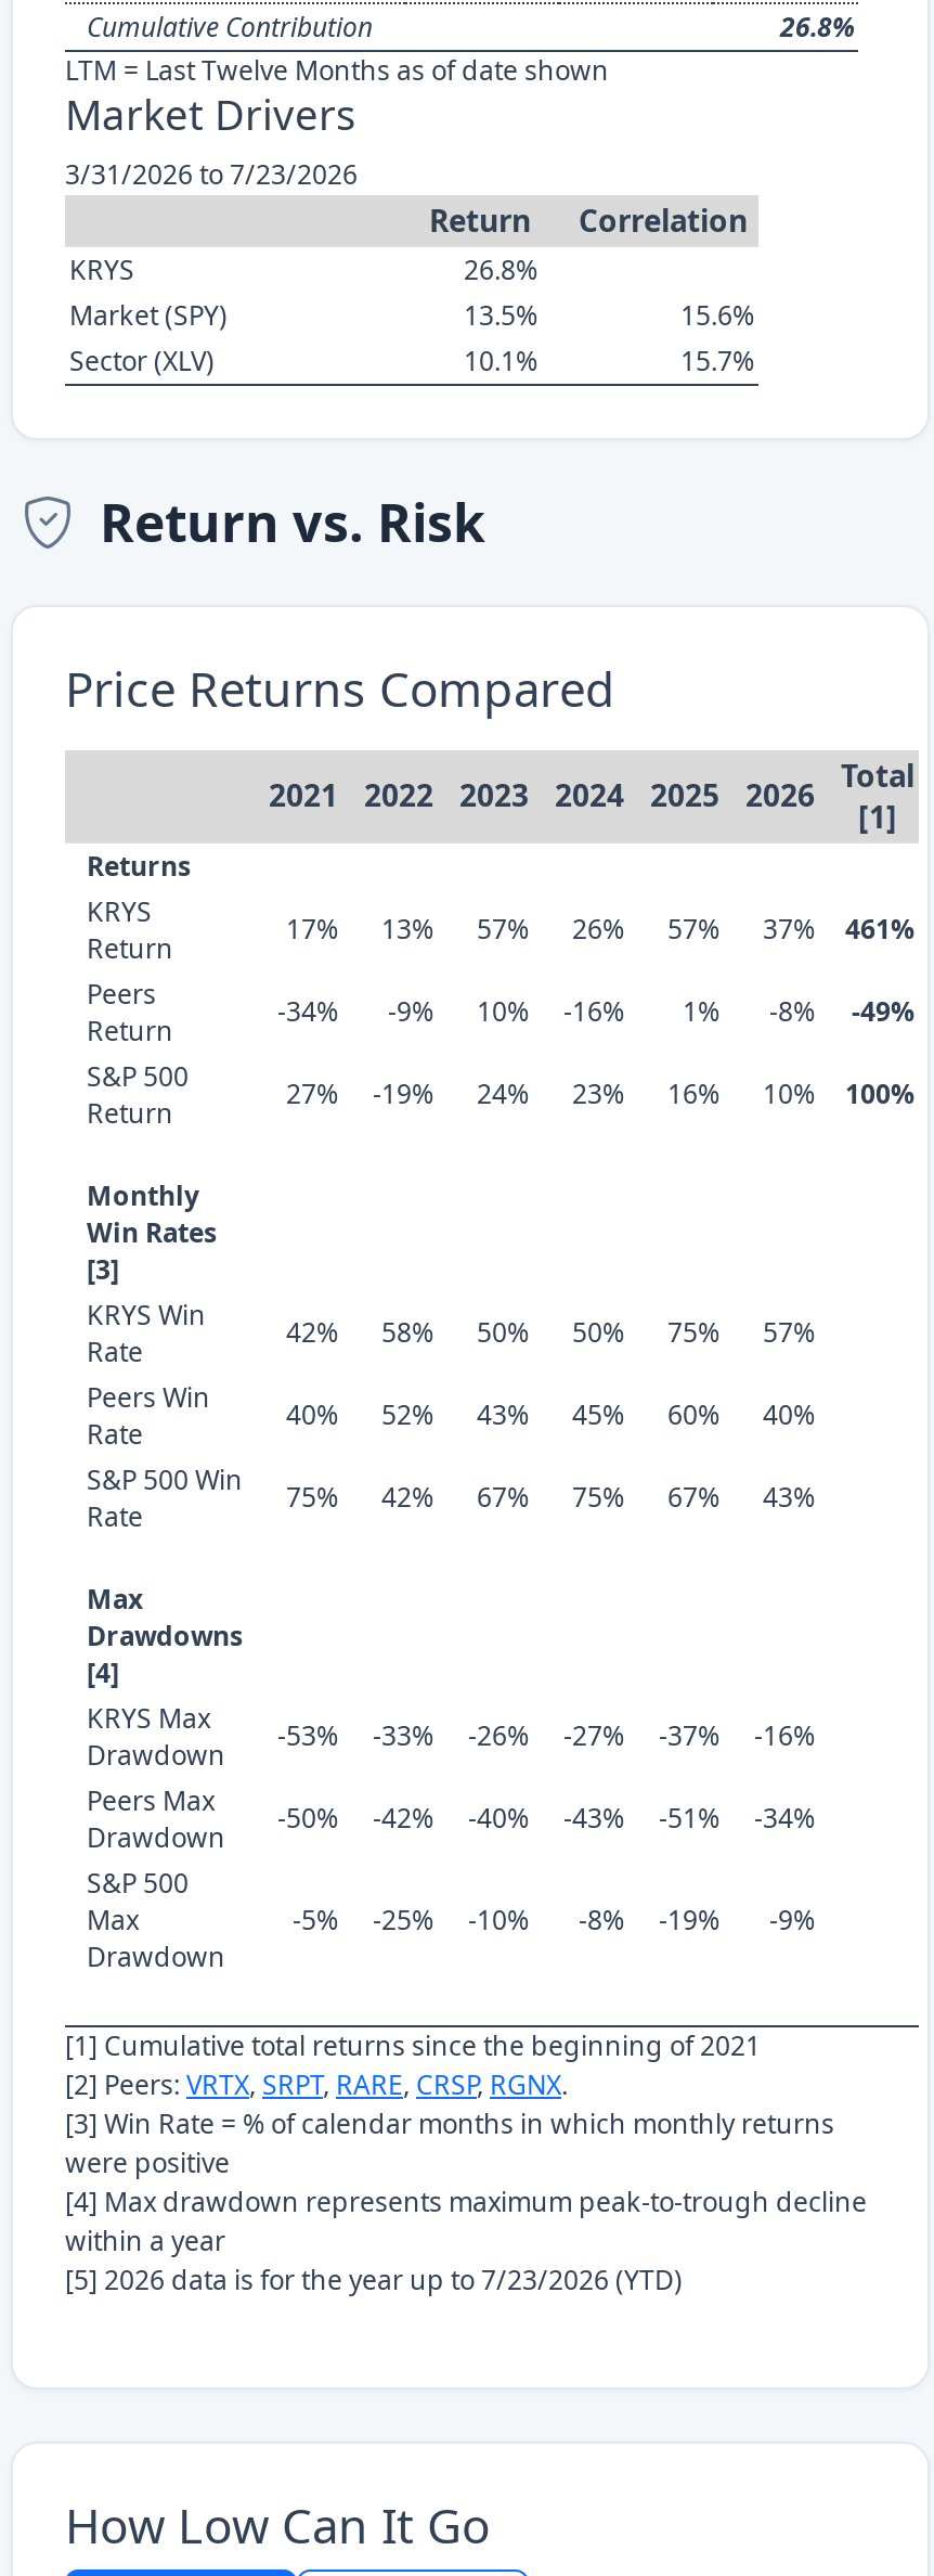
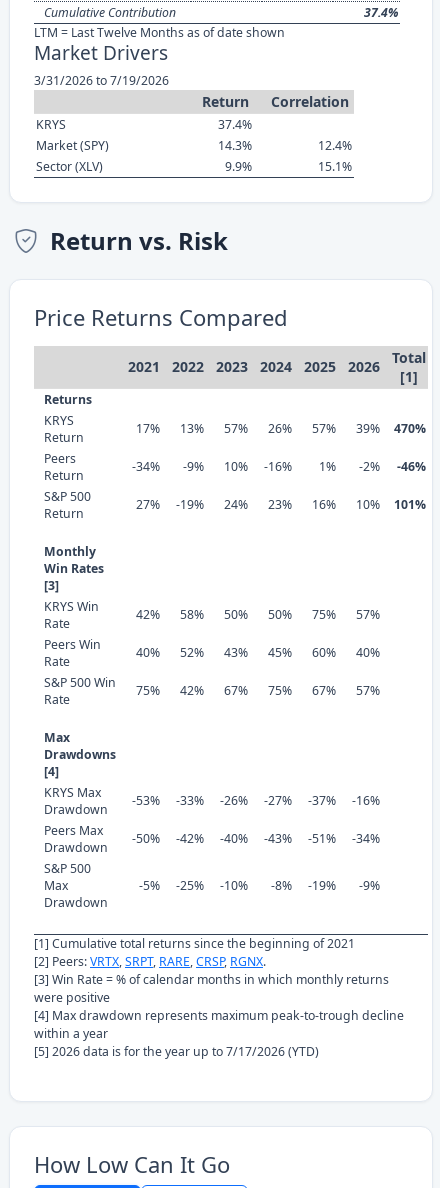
- 26.8%
+ 37.4%

- 3/31/2026 to 7/23/2026
+ 3/31/2026 to 7/19/2026

- 26.8%
+ 37.4%

- 13.5%
+ 14.3%

- 15.6%
+ 12.4%

- 10.1%
+ 9.9%

- 15.7%
+ 15.1%

- 37%
+ 39%

- 461%
+ 470%

- -8%
+ -2%

- -49%
+ -46%

- 27% -19% 24% 23% 16% 10% 100%
+ 27% -19% 24% 23% 16% 10% 101%

- S&P 500 Win 75% 42% 67% 75% 67% 43%
+ S&P 500 Win 75% 42% 67% 75% 67% 57%

- [5] 2026 data is for the year up to 7/23/2026 (YTD)
+ [5] 2026 data is for the year up to 7/17/2026 (YTD)
